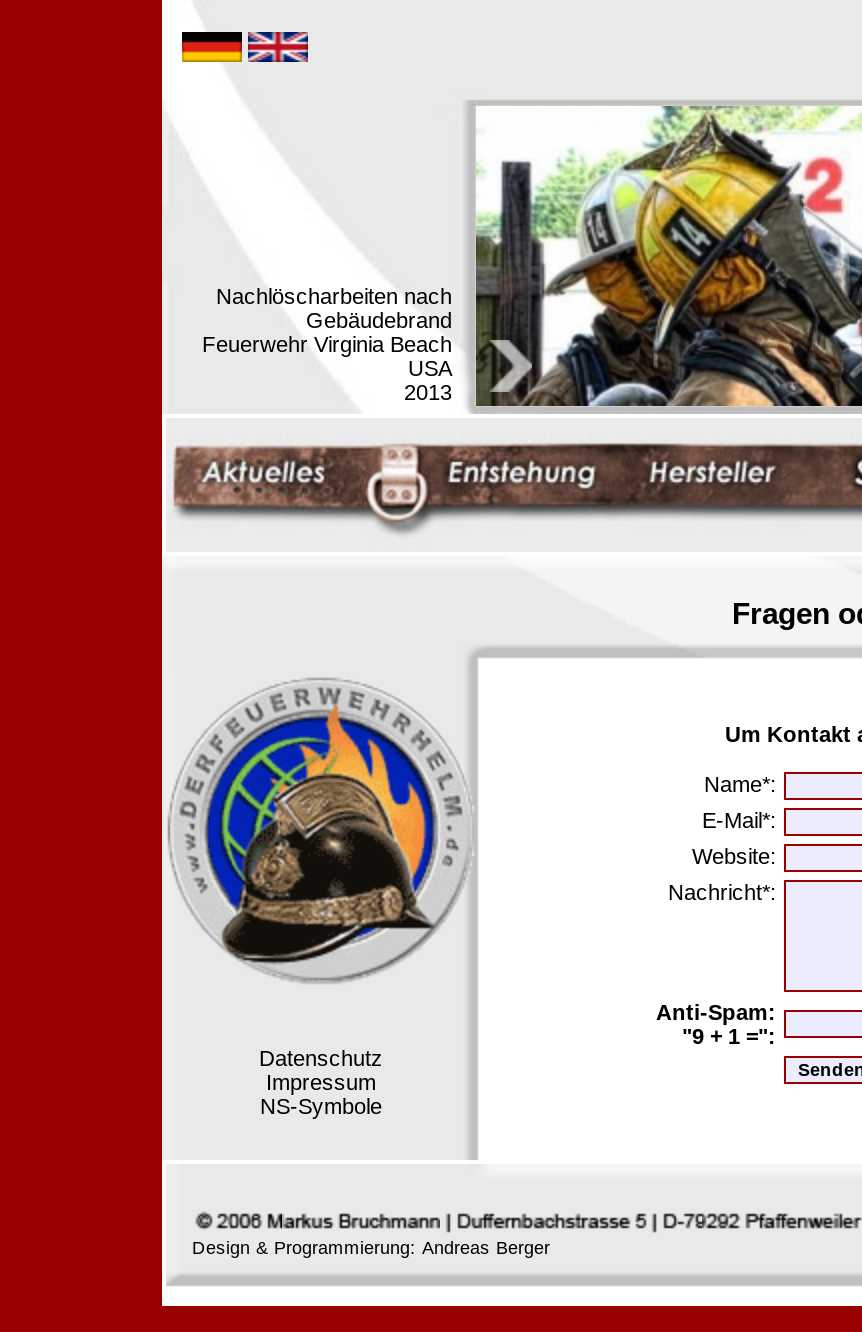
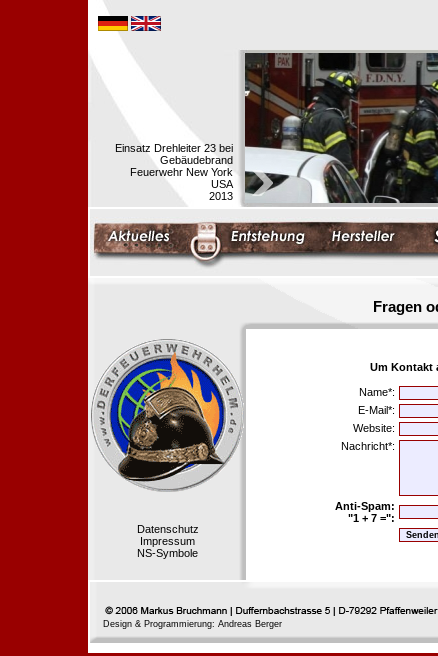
- [image]
- Nachlöscharbeiten nach
+ [image]
+ Einsatz Drehleiter 23 bei

- Feuerwehr Virginia Beach
+ Feuerwehr New York

- "9 + 1 =":
+ "1 + 7 =":
